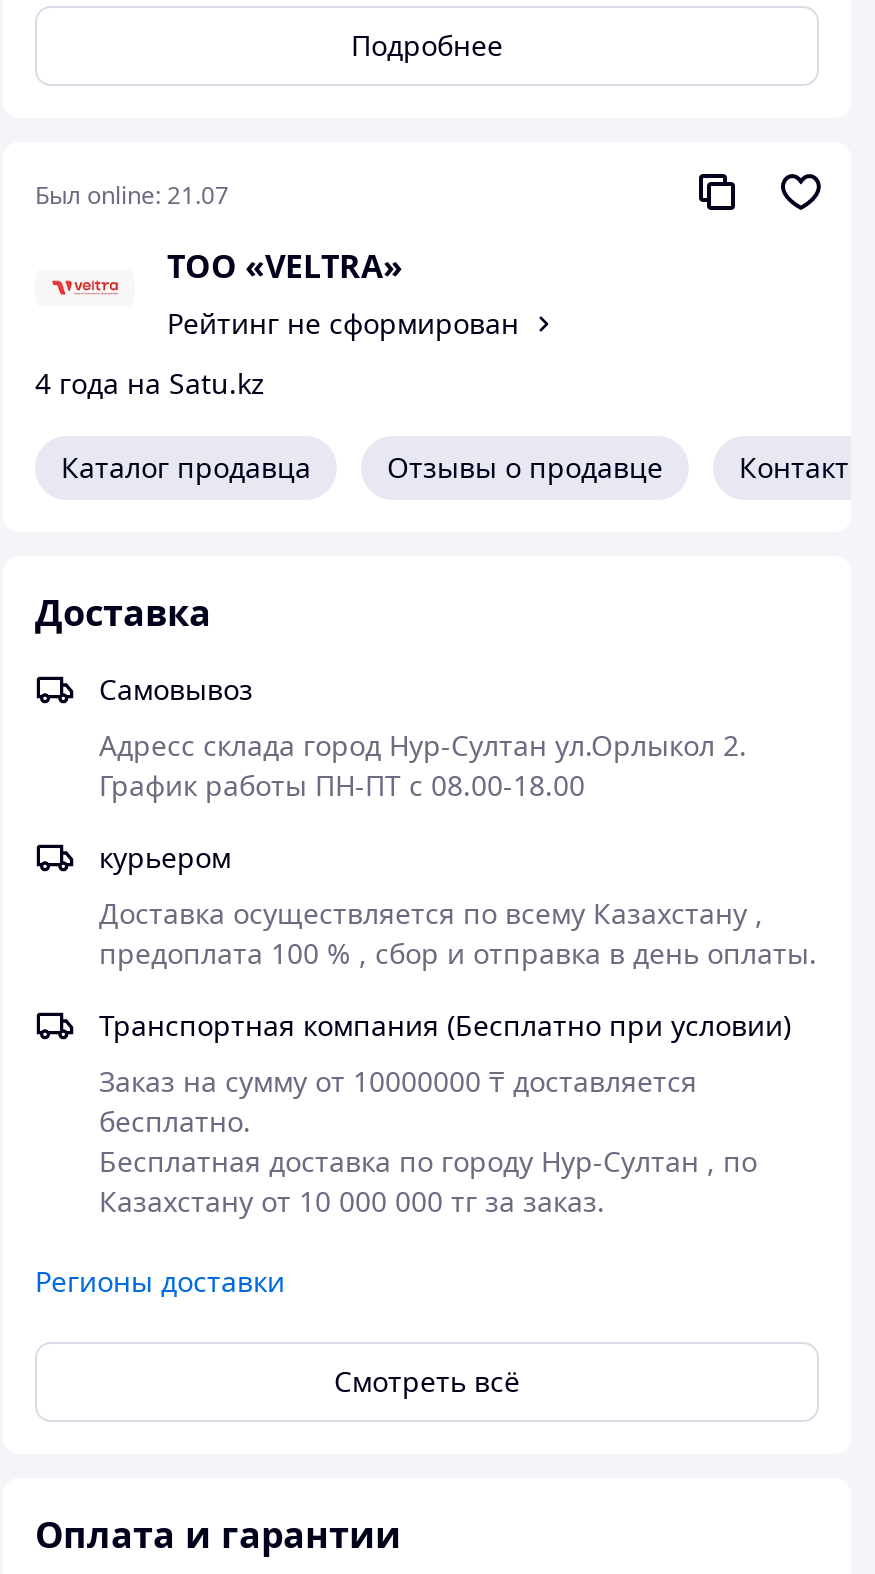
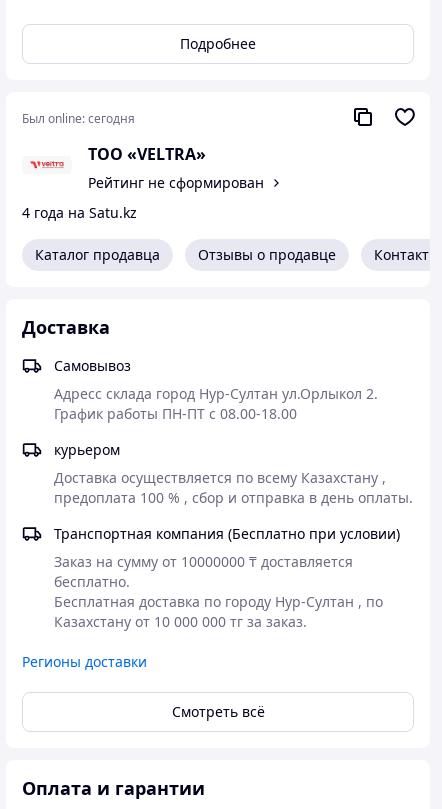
- Был online: 21.07
+ Был online: сегодня
